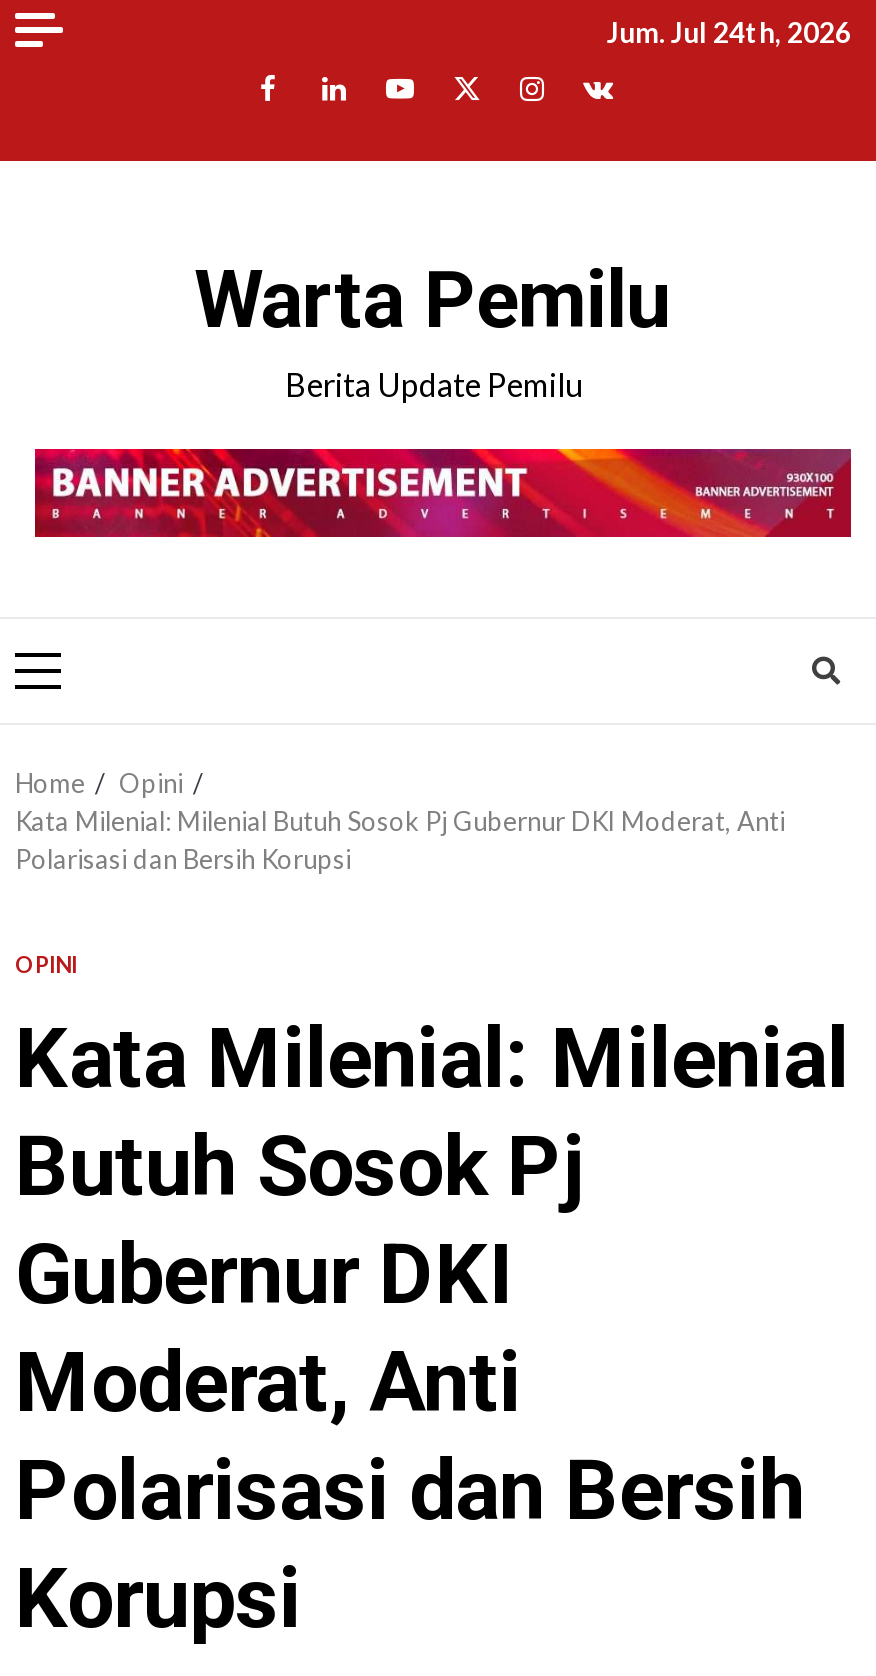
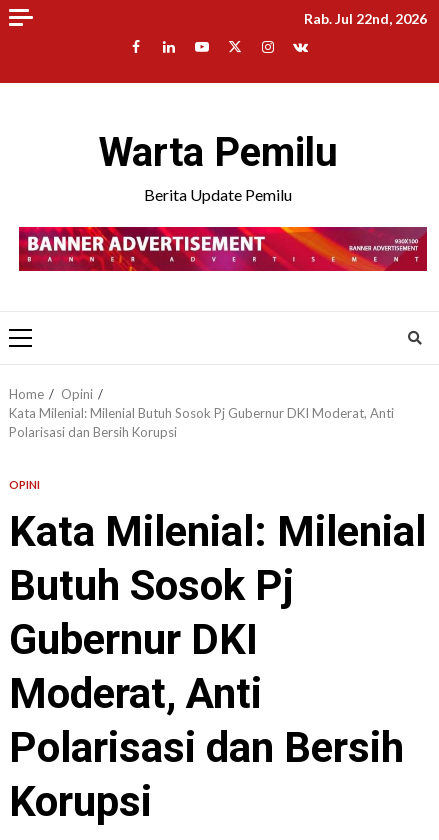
- Jum. Jul 24th, 2026
+ Rab. Jul 22nd, 2026
